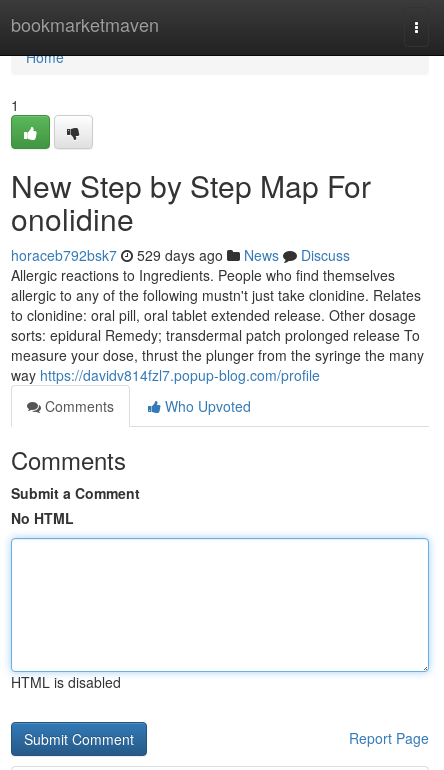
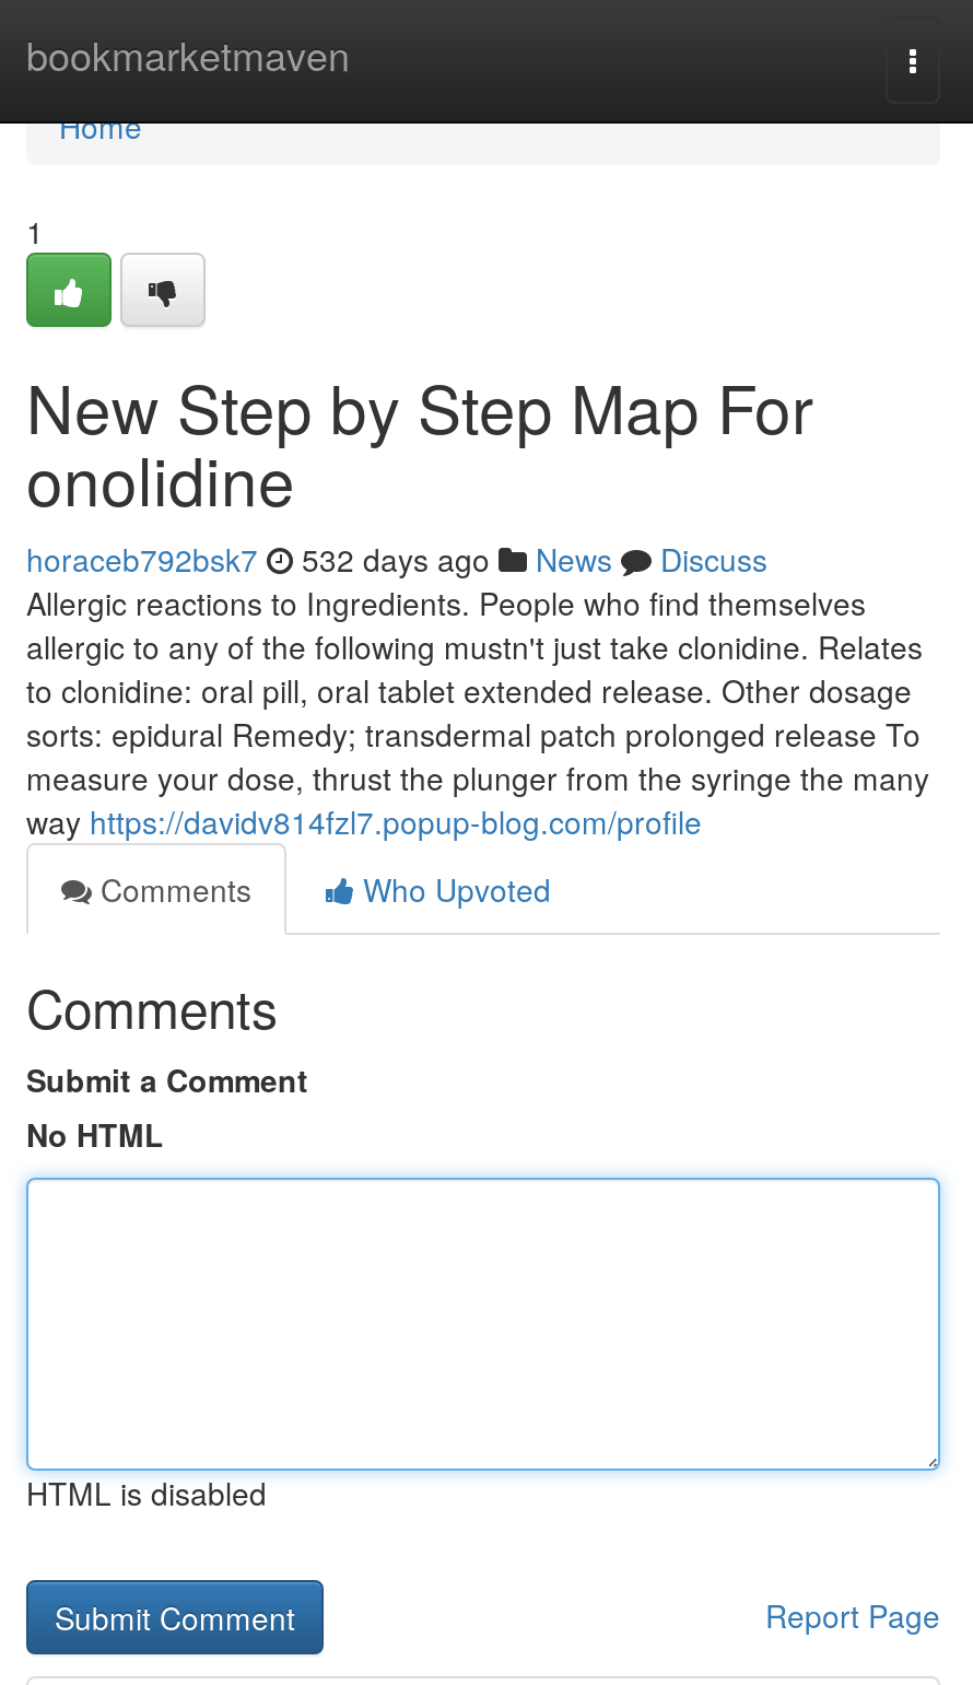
- horaceb792bsk7 529 days ago News Discuss
+ horaceb792bsk7 532 days ago News Discuss
